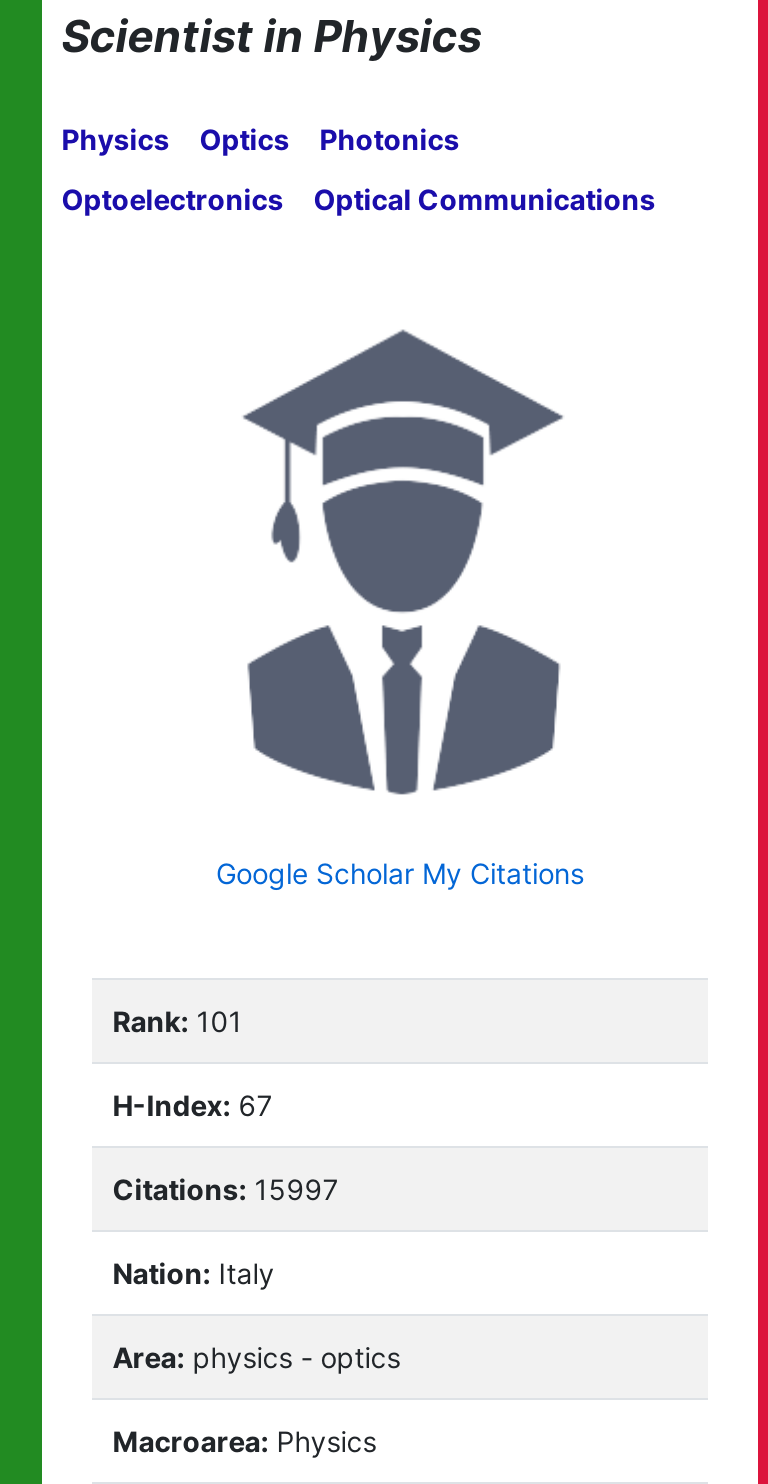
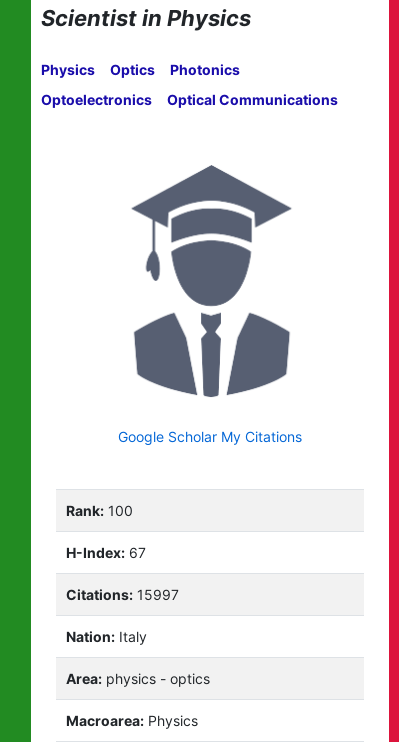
- Rank: 101
+ Rank: 100
